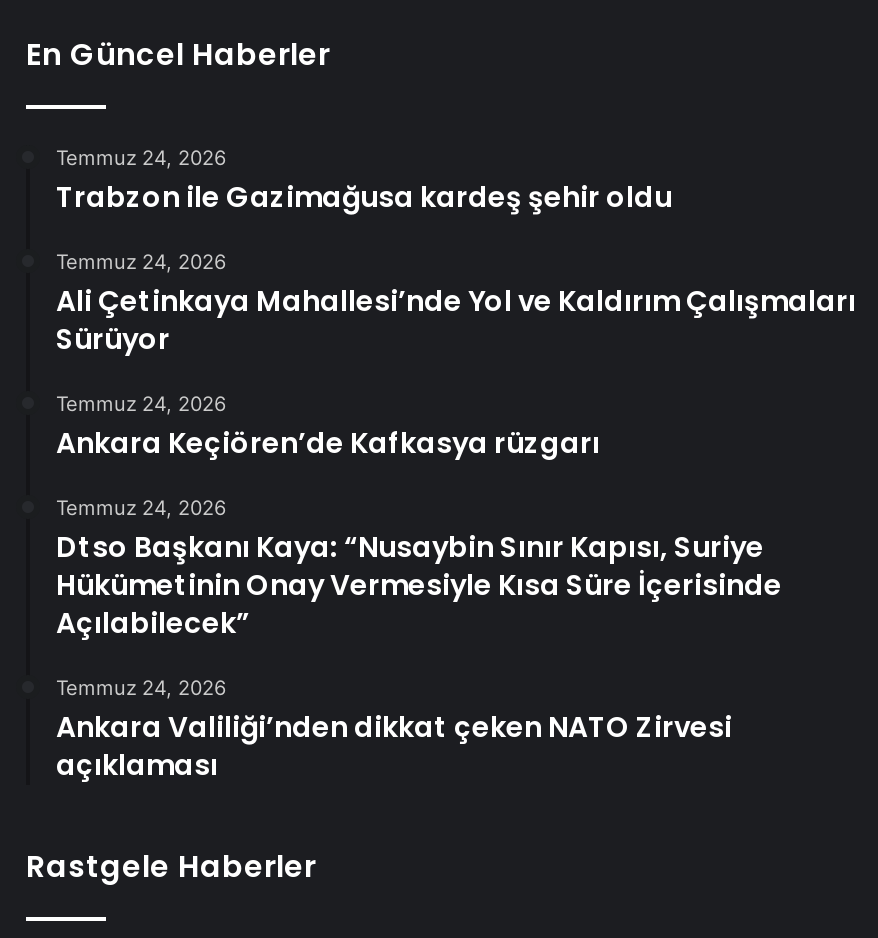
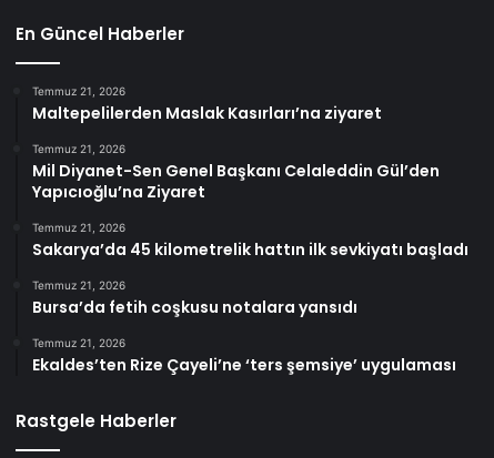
- Temmuz 24, 2026
- Trabzon ile Gazimağusa kardeş şehir oldu
+ Temmuz 21, 2026
+ Maltepelilerden Maslak Kasırları’na ziyaret

- Temmuz 24, 2026
- Ali Çetinkaya Mahallesi’nde Yol ve Kaldırım Çalışmaları
- Sürüyor
+ Temmuz 21, 2026
+ Mil Diyanet-Sen Genel Başkanı Celaleddin Gül’den
+ Yapıcıoğlu’na Ziyaret

- Temmuz 24, 2026
- Ankara Keçiören’de Kafkasya rüzgarı
+ Temmuz 21, 2026
+ Sakarya’da 45 kilometrelik hattın ilk sevkiyatı başladı

- Temmuz 24, 2026
- Dtso Başkanı Kaya: “Nusaybin Sınır Kapısı, Suriye
- Hükümetinin Onay Vermesiyle Kısa Süre İçerisinde
- Açılabilecek”
+ Temmuz 21, 2026
+ Bursa’da fetih coşkusu notalara yansıdı

- Temmuz 24, 2026
- Ankara Valiliği’nden dikkat çeken NATO Zirvesi
- açıklaması
+ Temmuz 21, 2026
+ Ekaldes’ten Rize Çayeli’ne ‘ters şemsiye’ uygulaması
